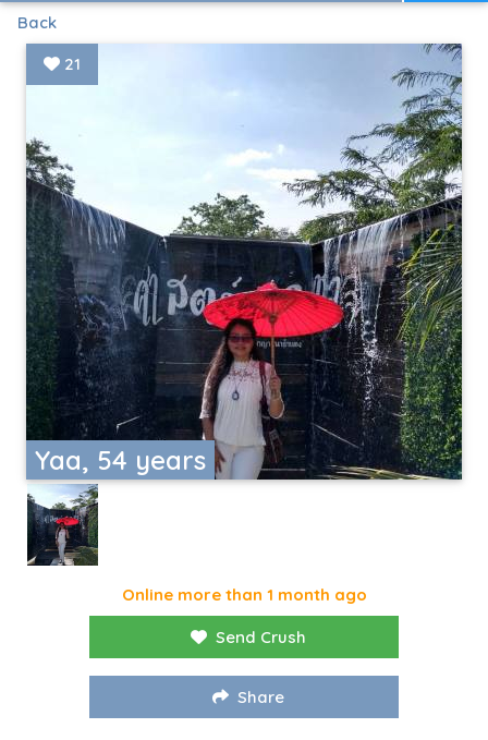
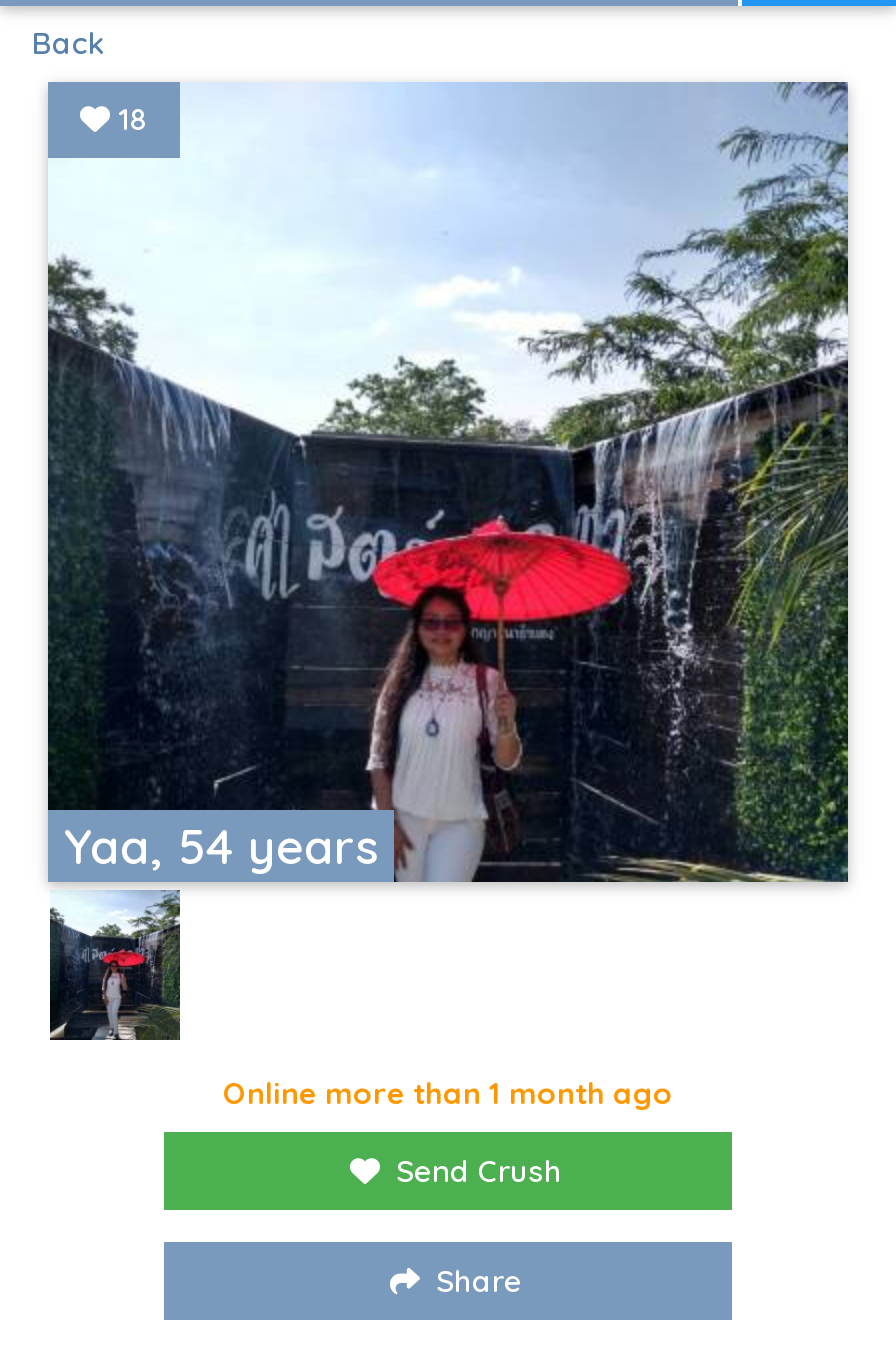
- 21
+ 18
